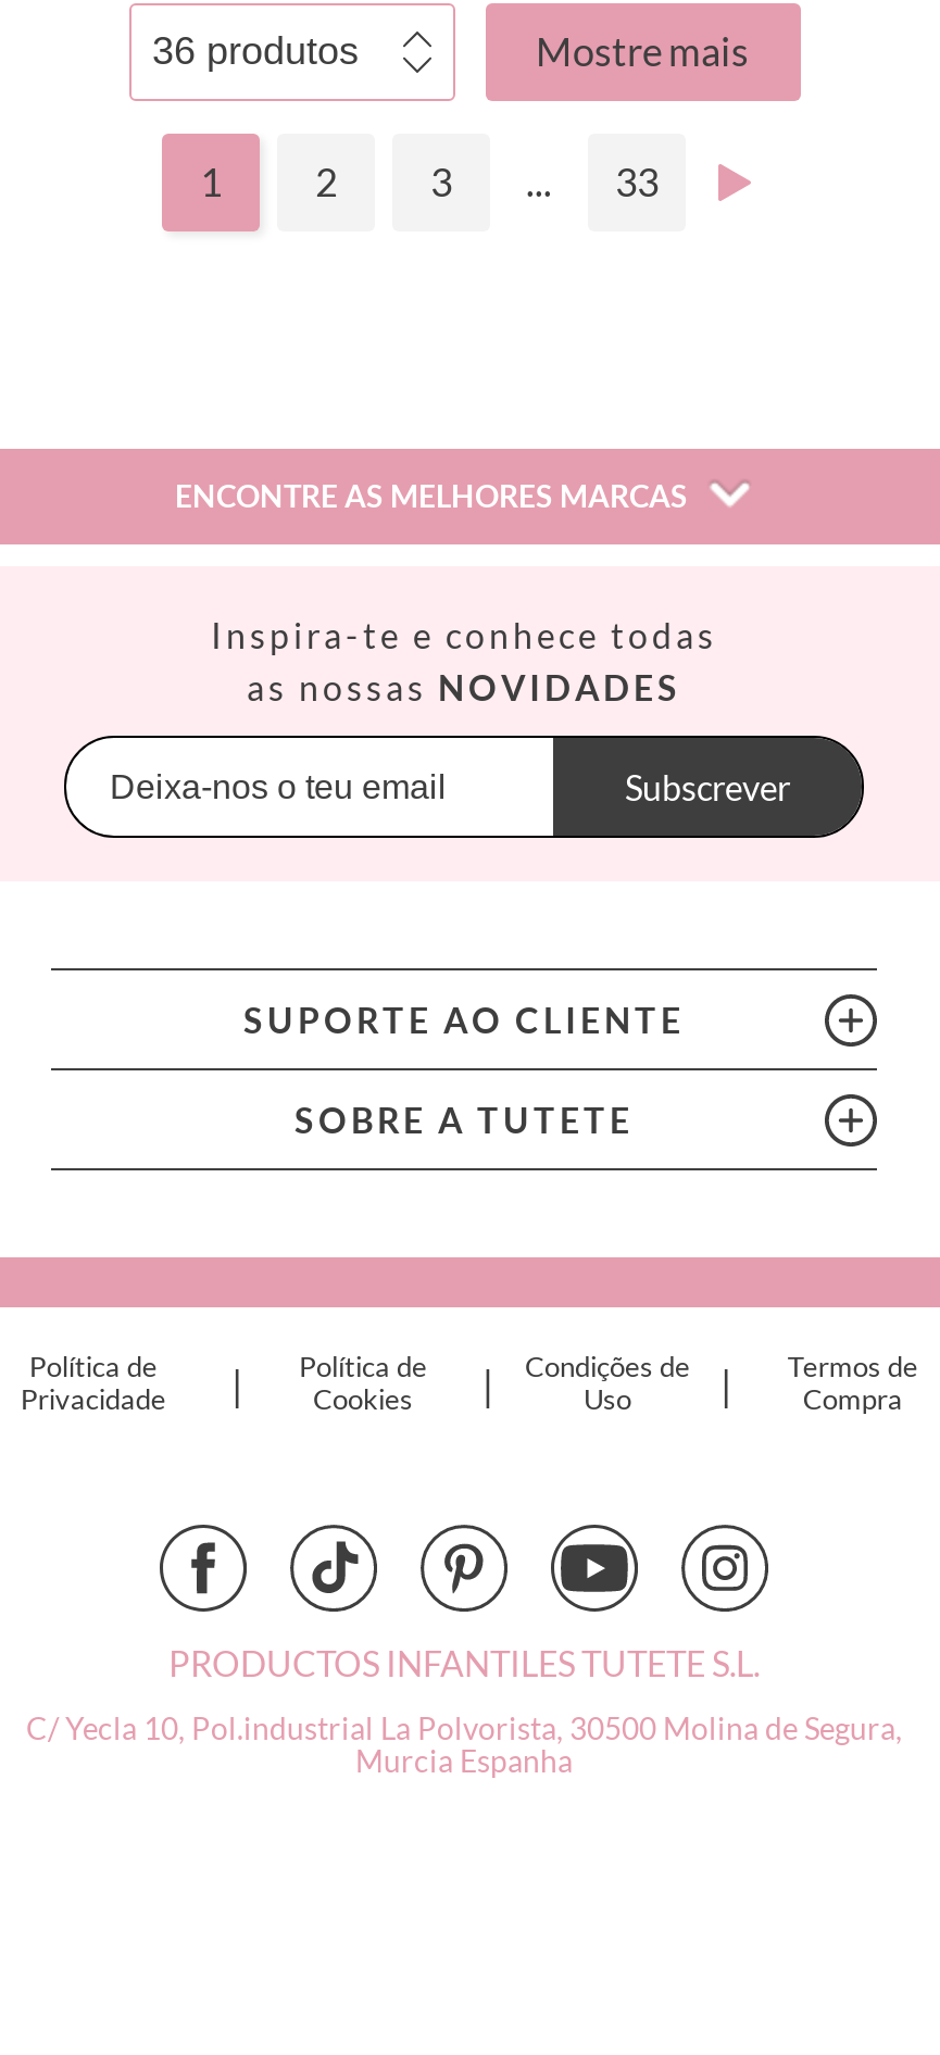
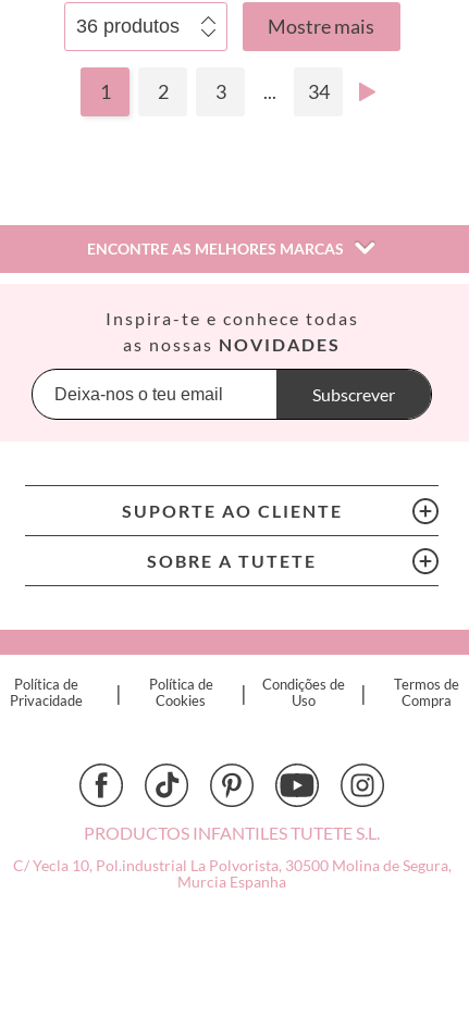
- 33
+ 34
